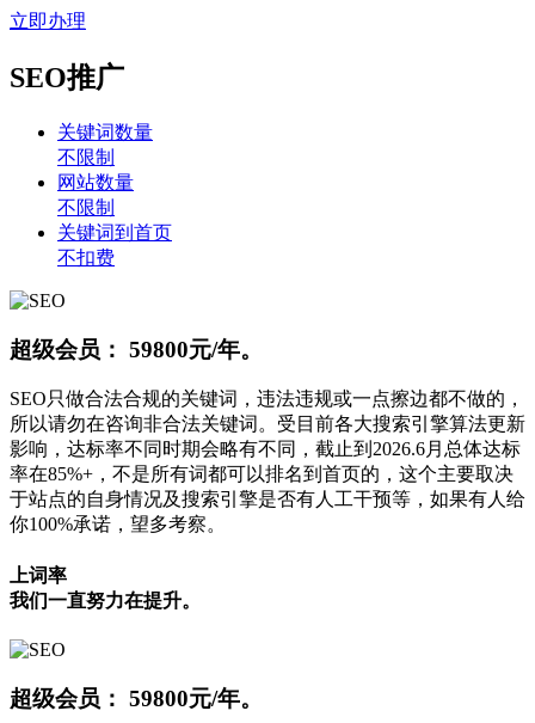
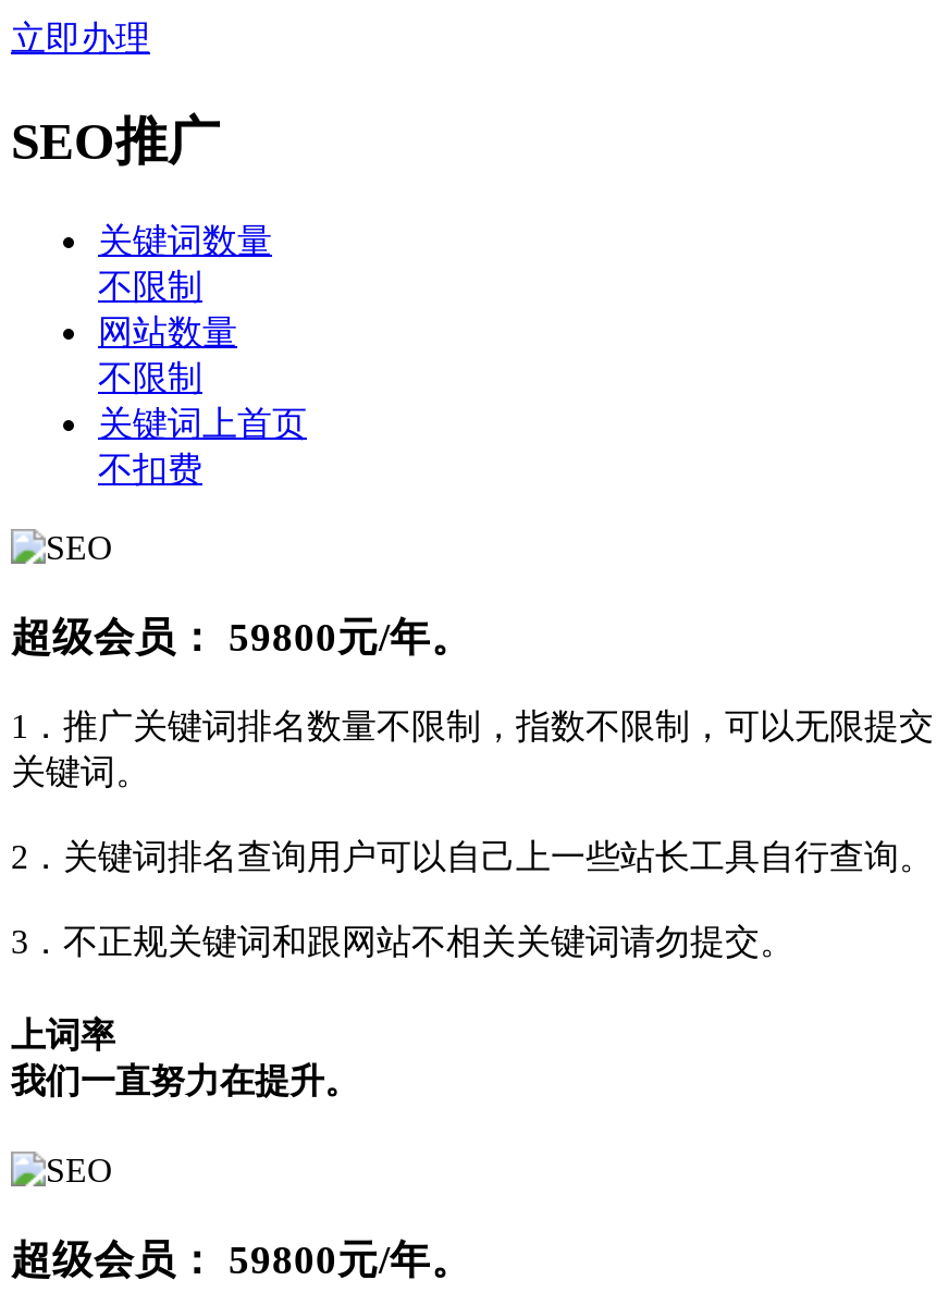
- 关键词到首页
+ 关键词上首页

- SEO只做合法合规的关键词，违法违规或一点擦边都不做的，
- 所以请勿在咨询非合法关键词。受目前各大搜索引擎算法更新
- 影响，达标率不同时期会略有不同，截止到2026.6月总体达标
- 率在85%+，不是所有词都可以排名到首页的，这个主要取决
- 于站点的自身情况及搜索引擎是否有人工干预等，如果有人给
- 你100%承诺，望多考察。
+ 1．推广关键词排名数量不限制，指数不限制，可以无限提交
+ 关键词。
+ 2．关键词排名查询用户可以自己上一些站长工具自行查询。
+ 3．不正规关键词和跟网站不相关关键词请勿提交。
